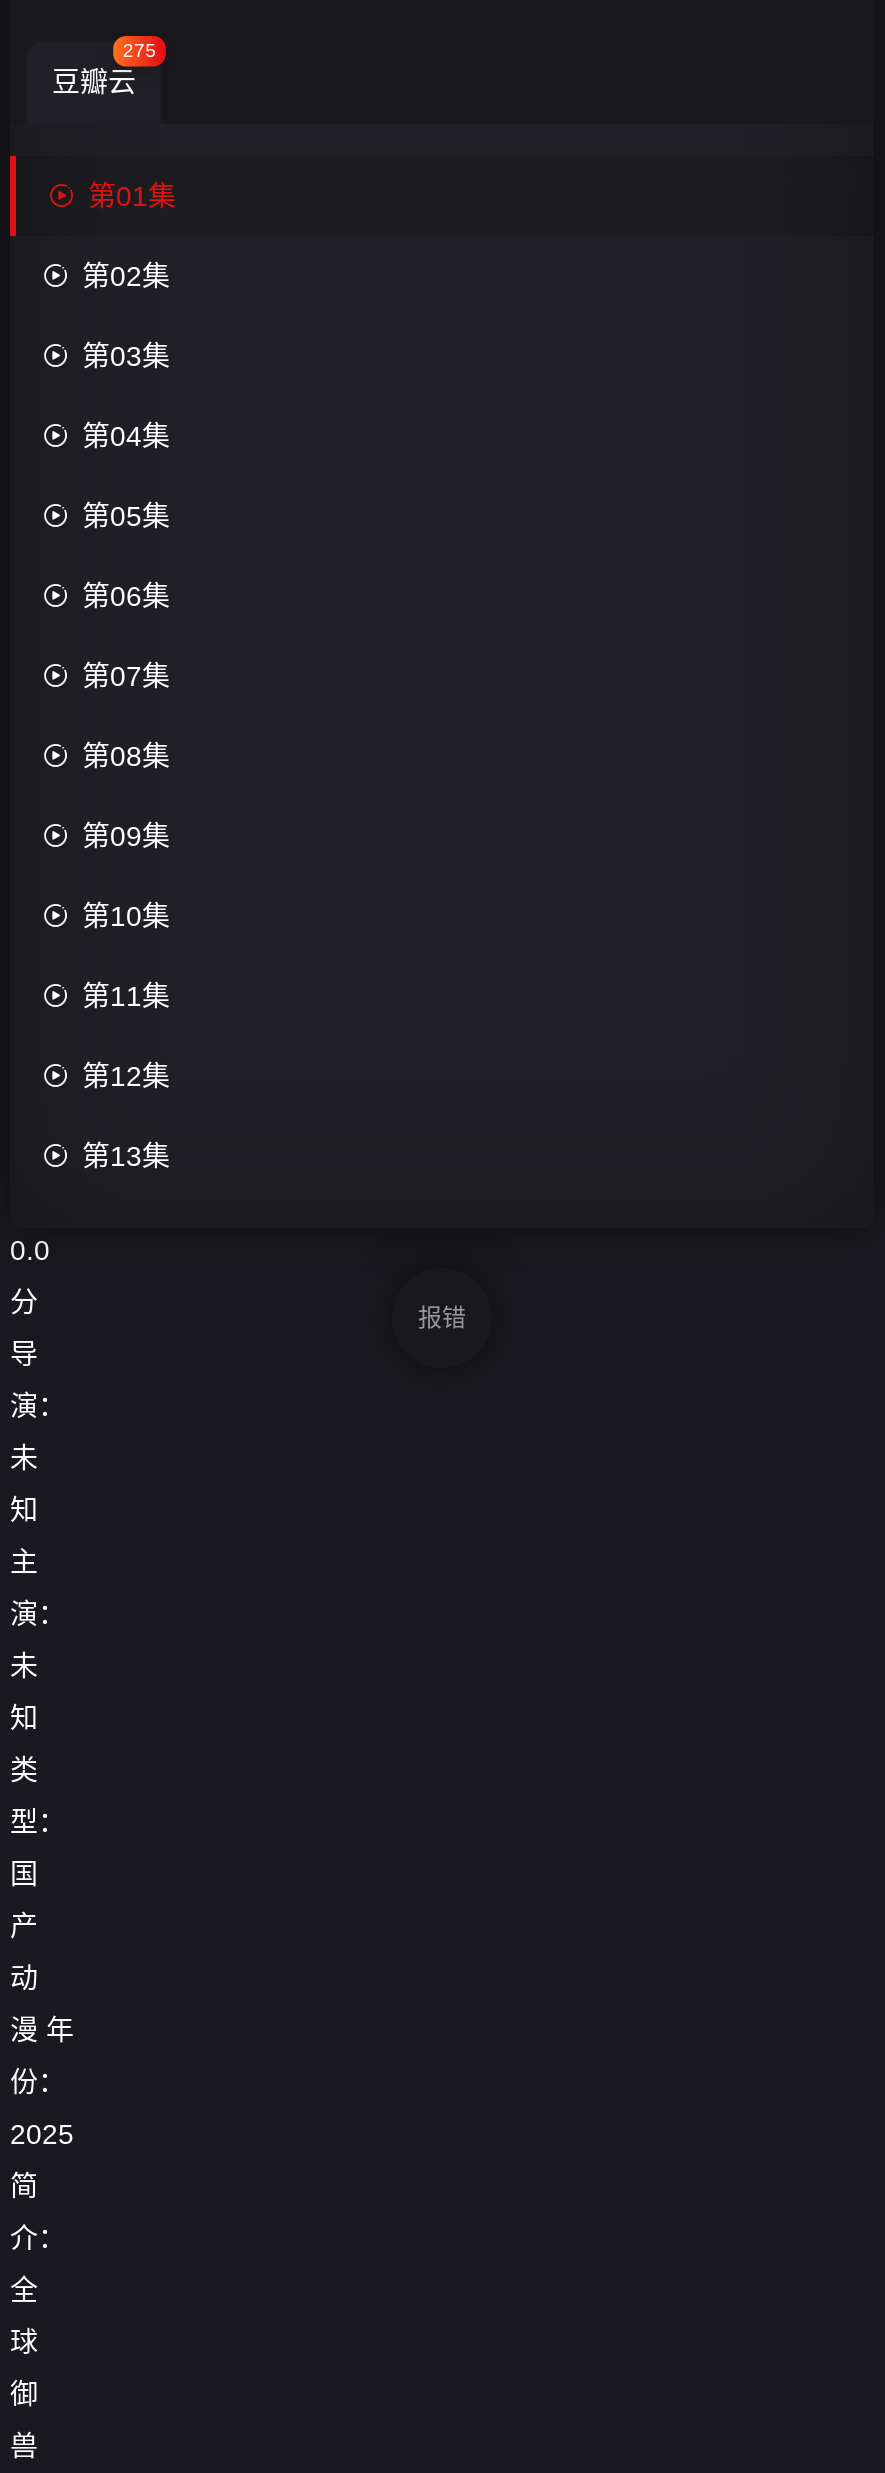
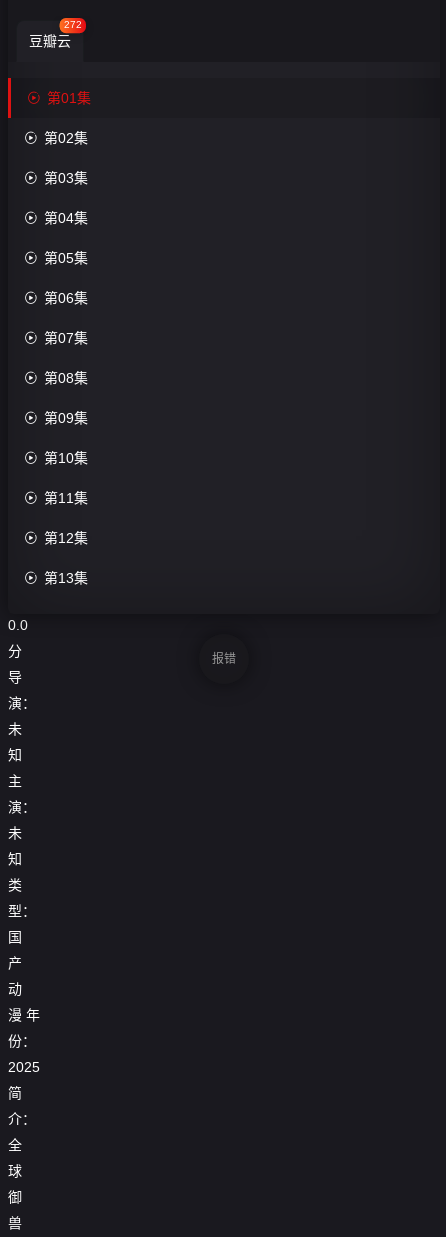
- 275
+ 272
